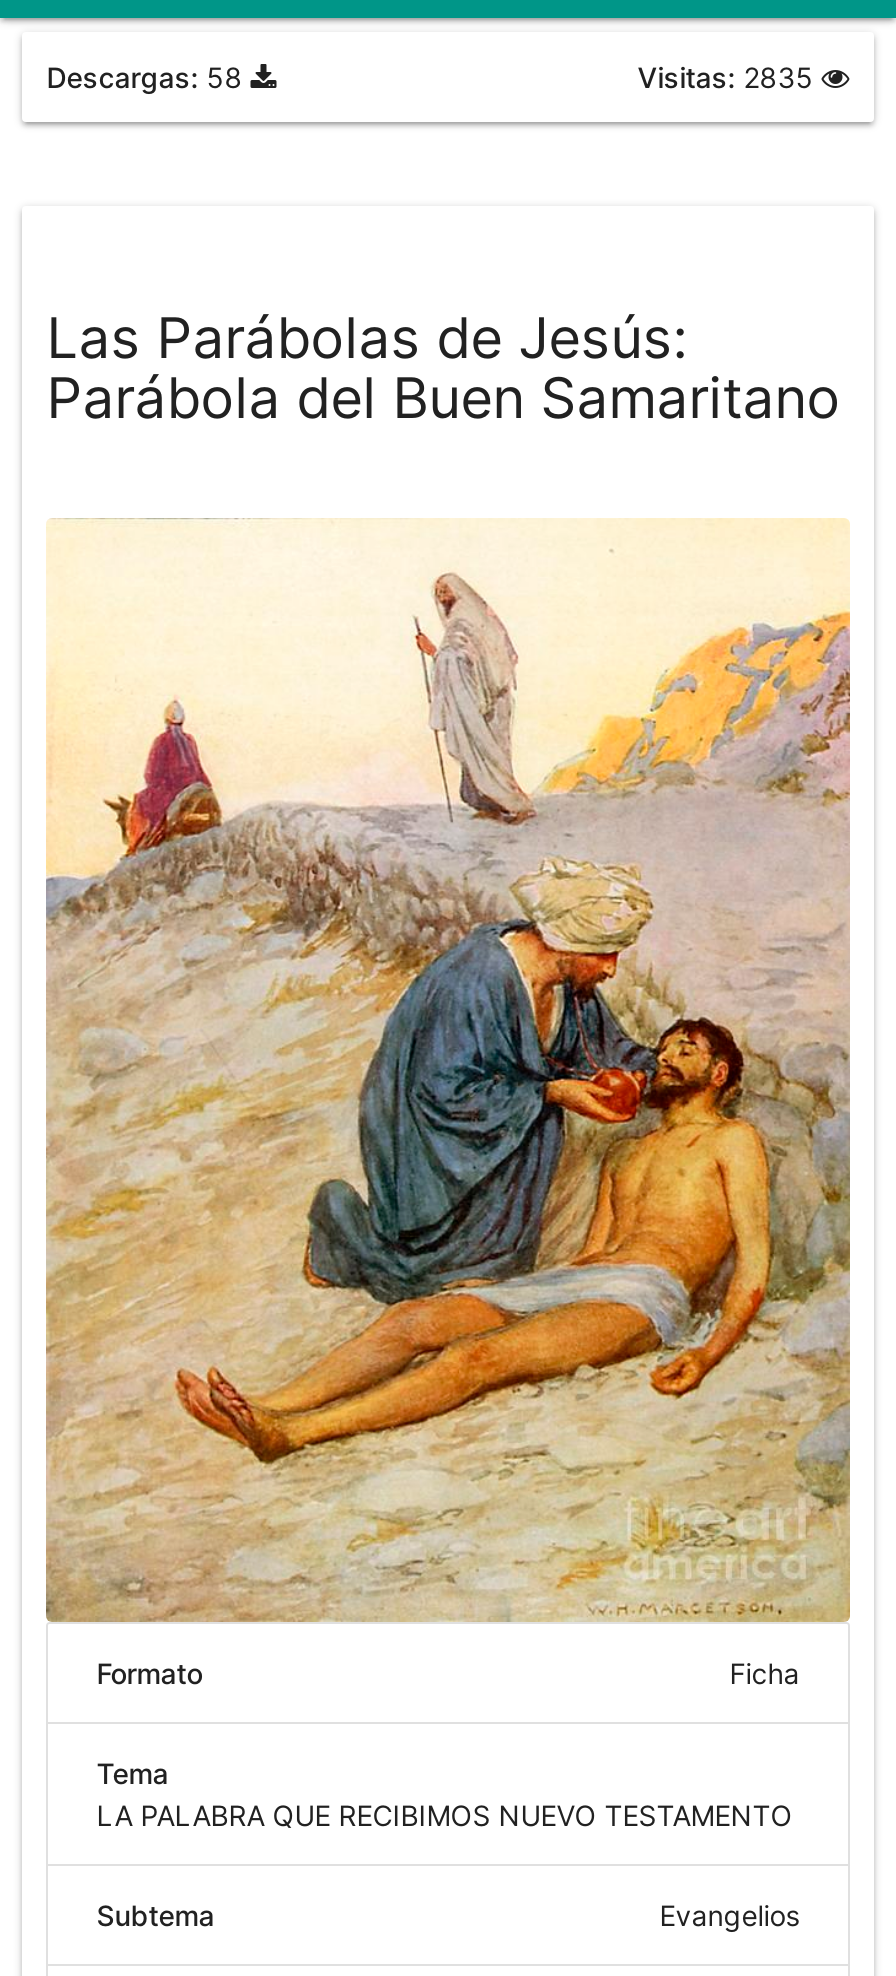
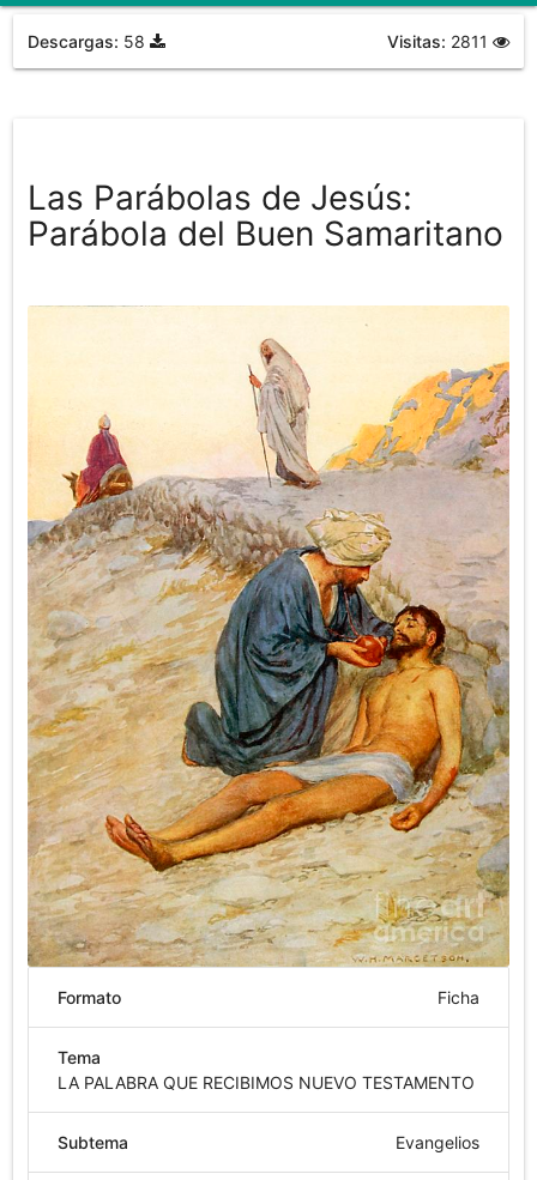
- Visitas: 2835
+ Visitas: 2811
